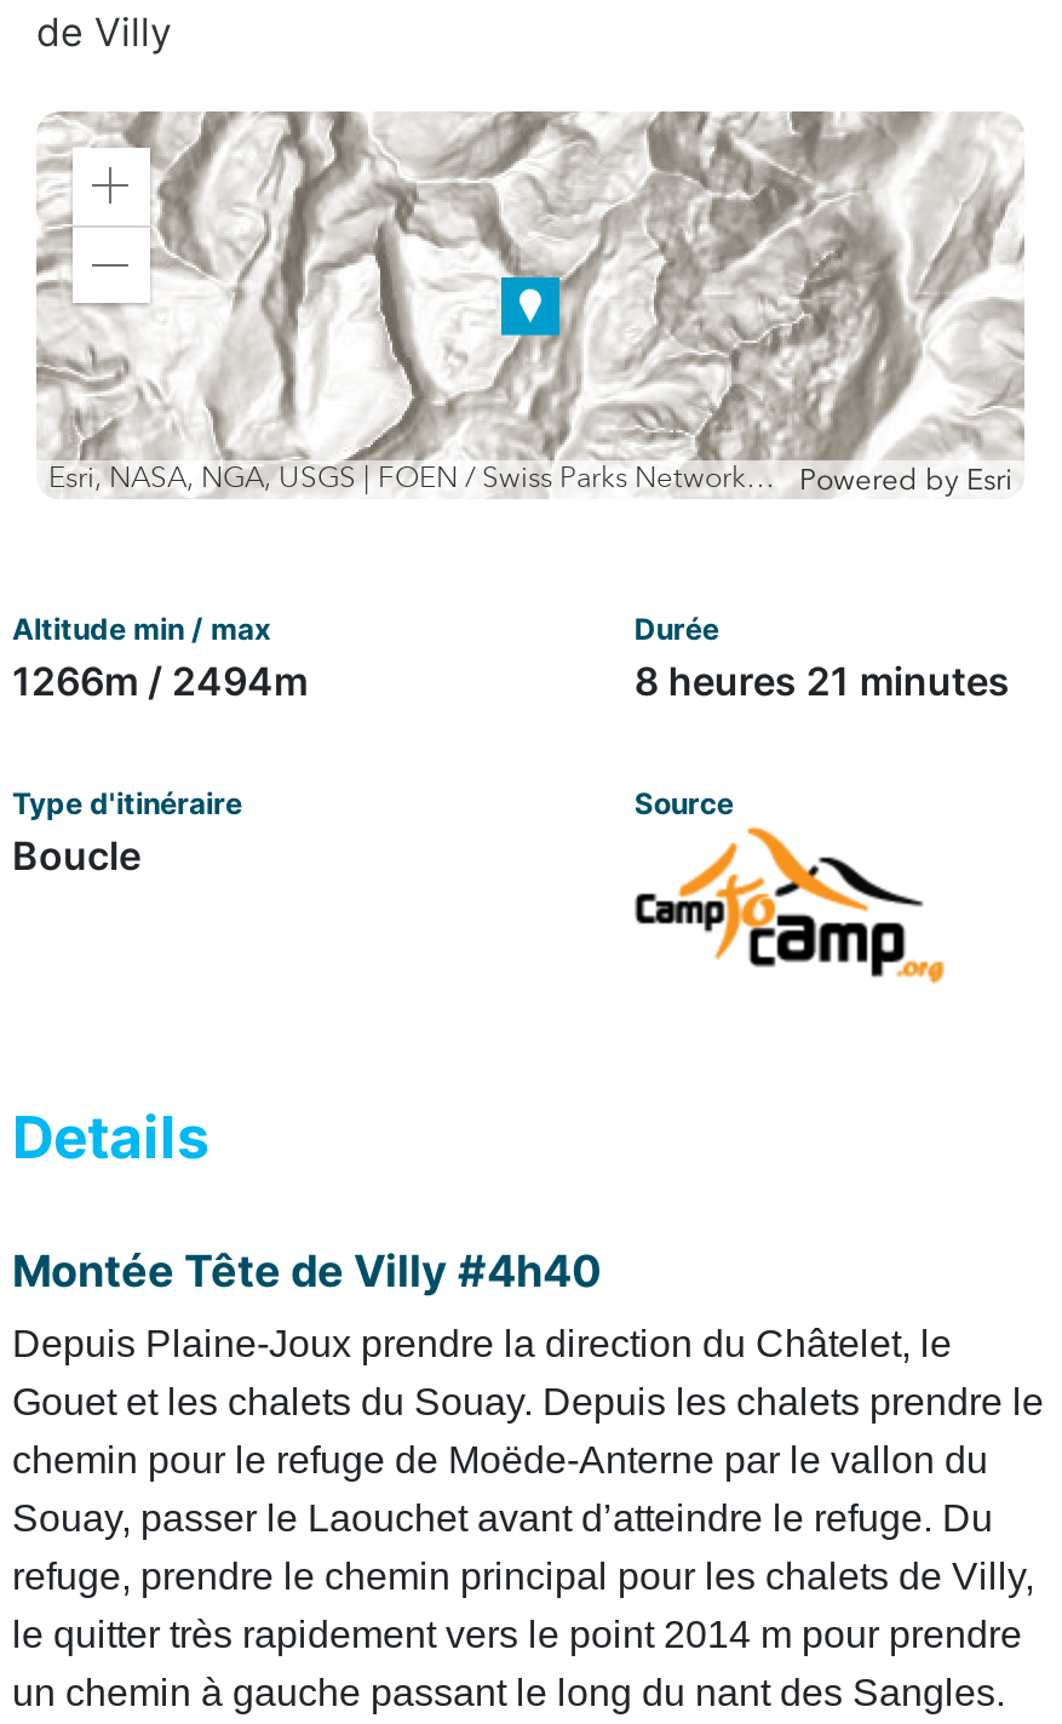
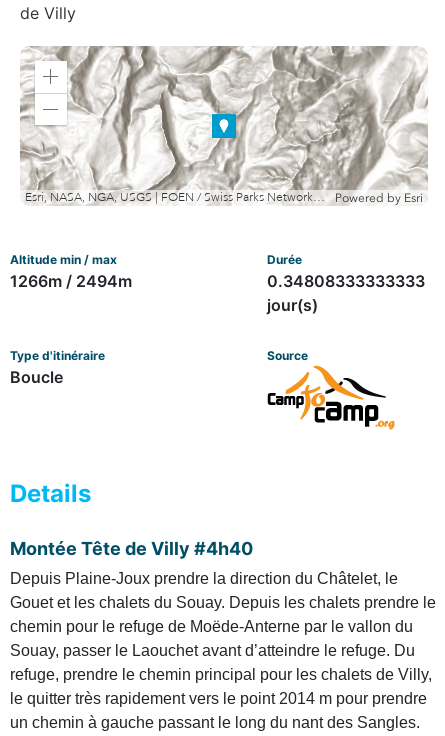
- 8 heures 21 minutes
+ 0.34808333333333
+ jour(s)
